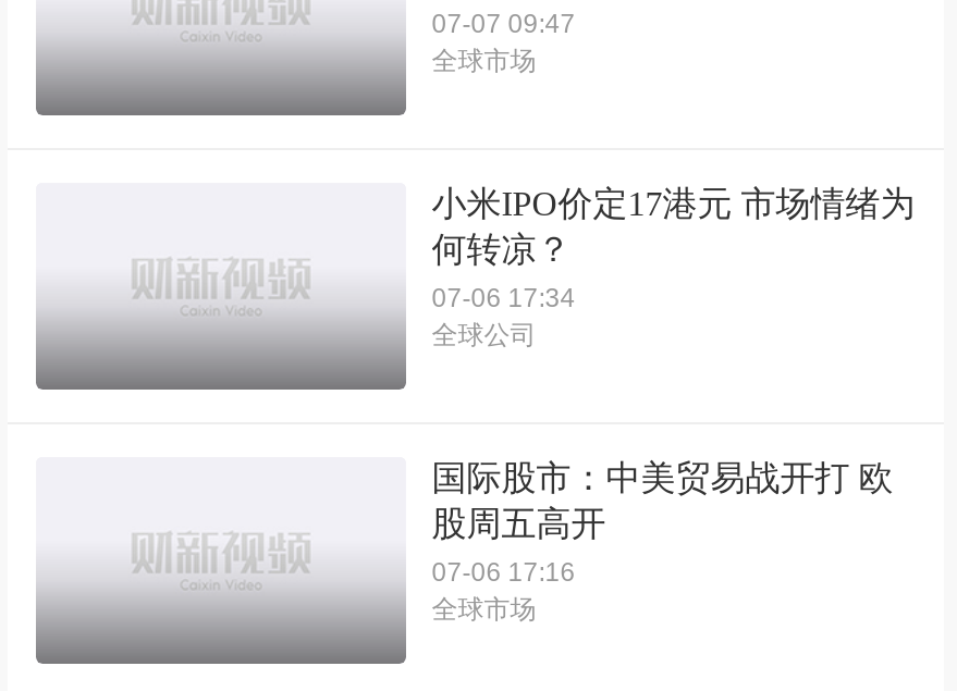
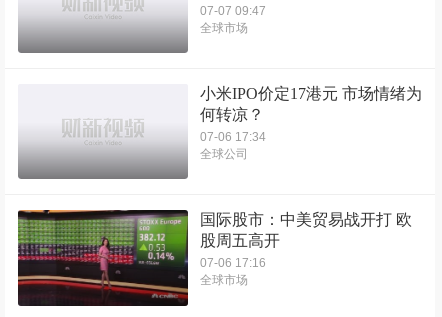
- [image]
+ [image]
